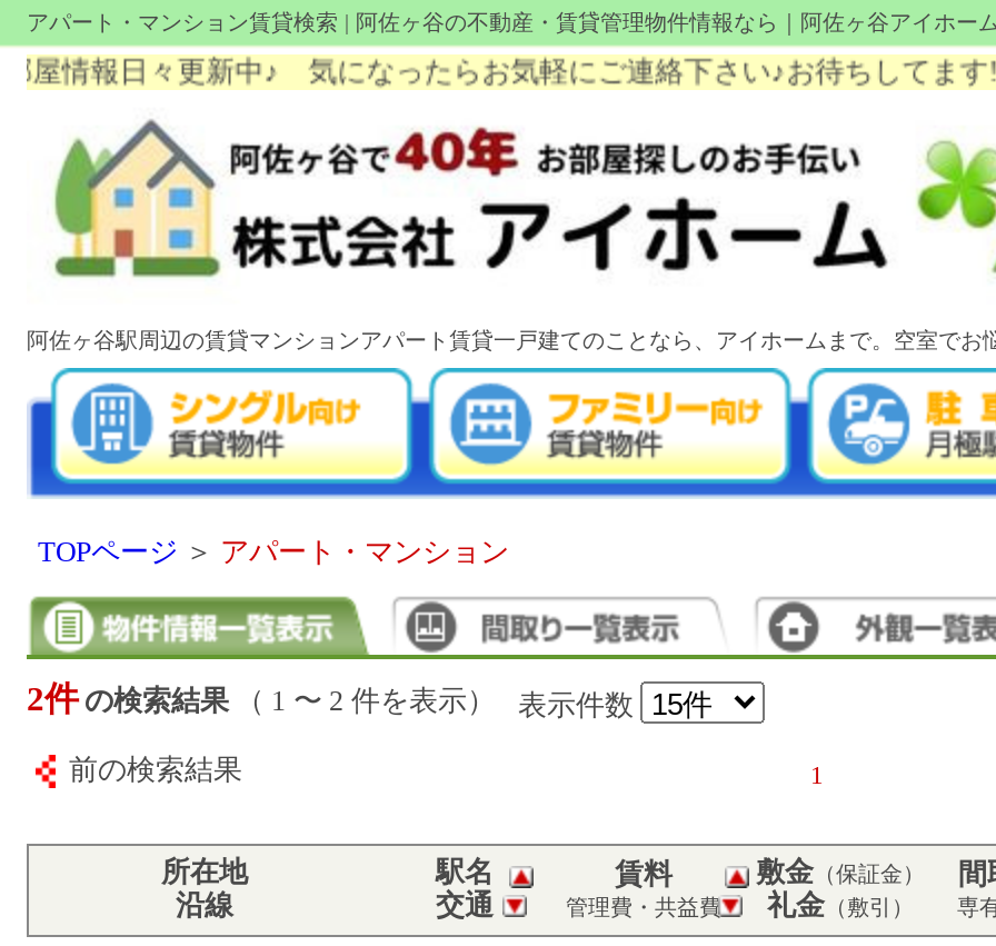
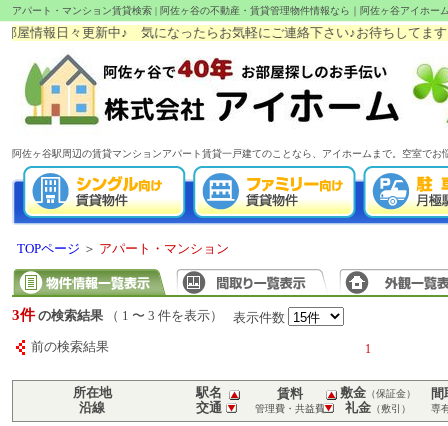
- 2件 の検索結果（ 1 〜 2 件を表示）
+ 3件 の検索結果（ 1 〜 3 件を表示）
